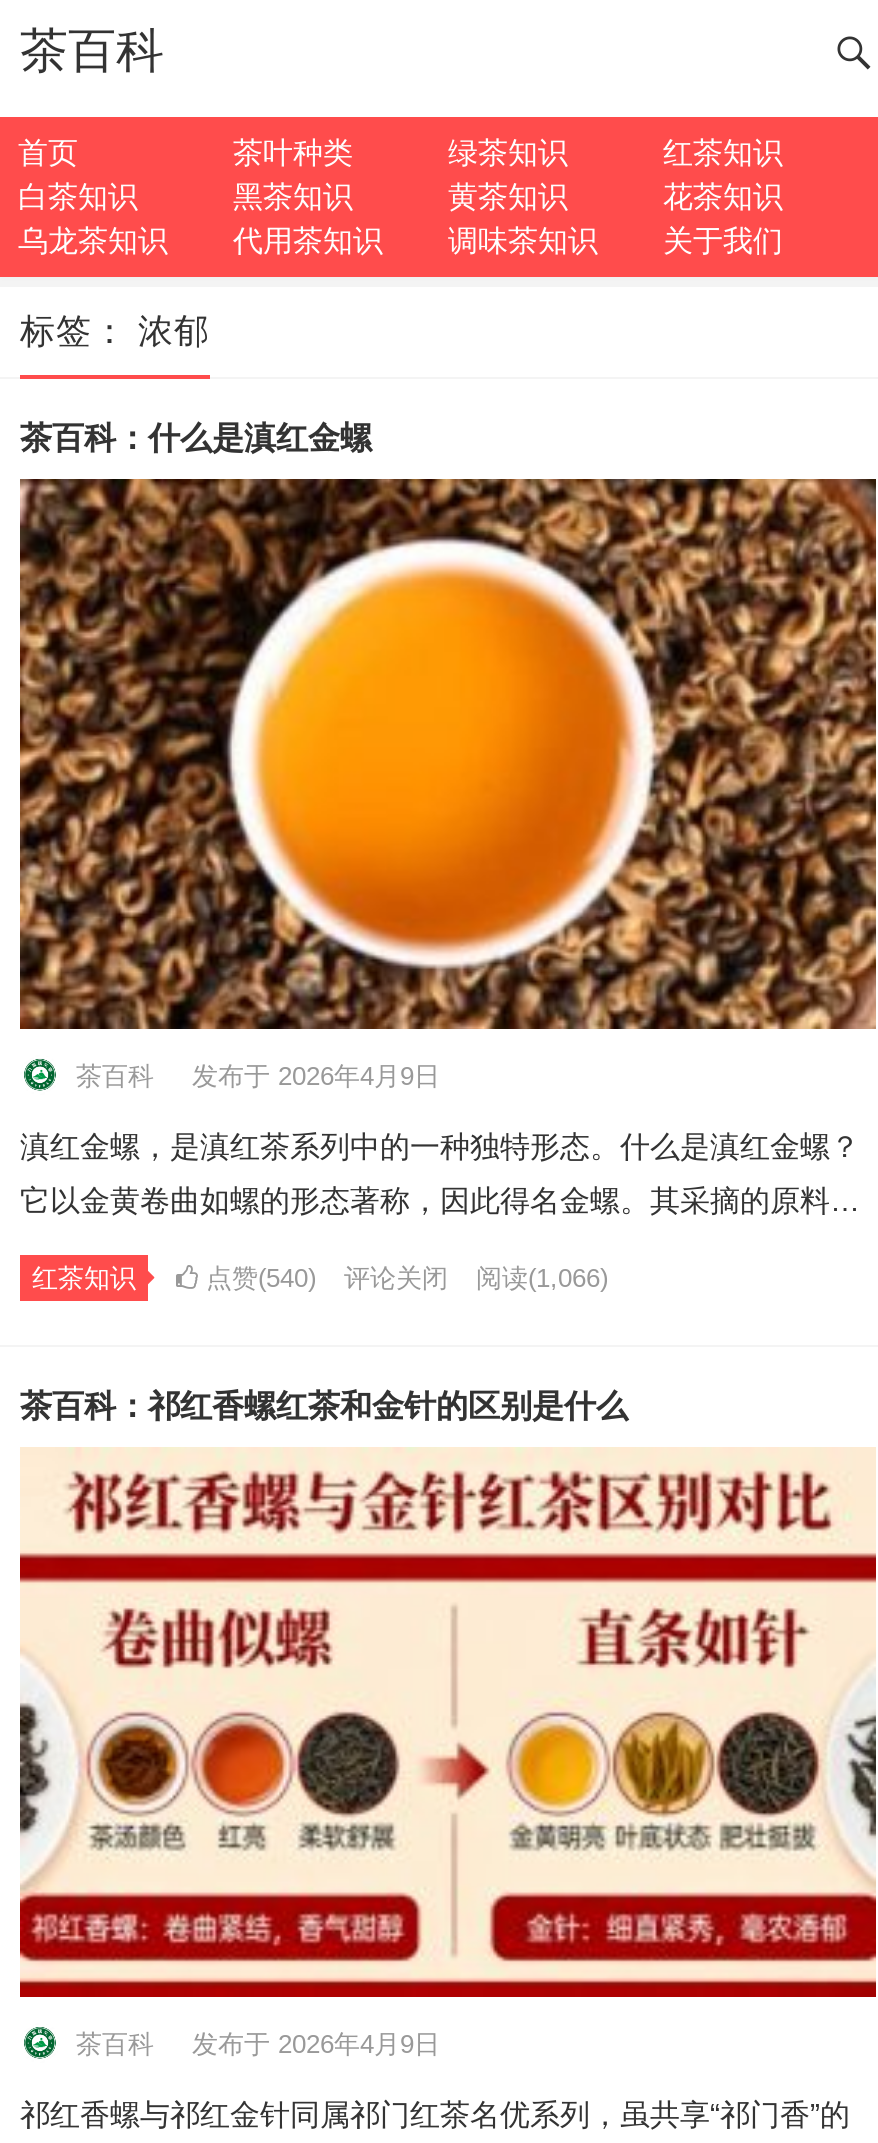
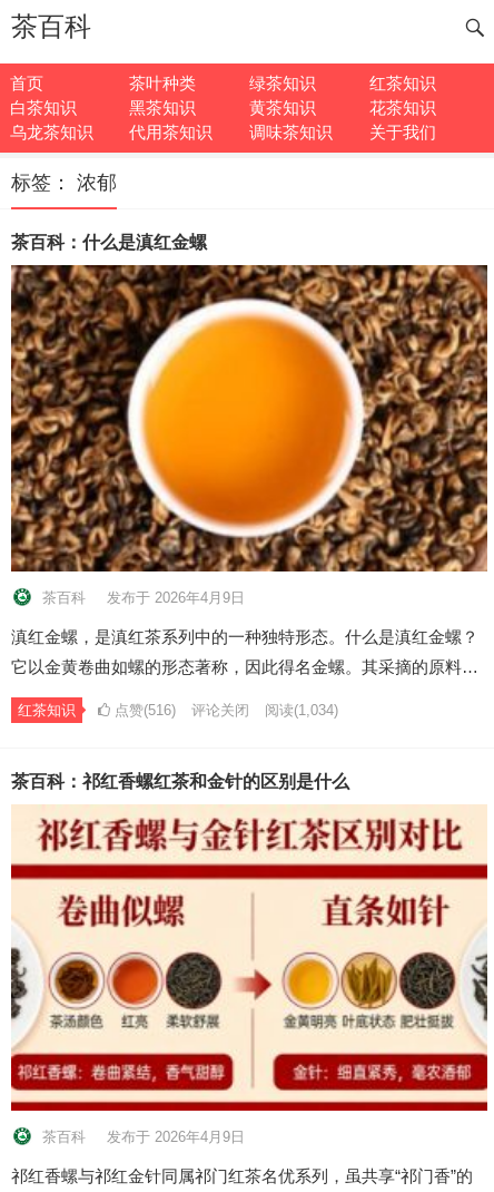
- 点赞(540)
+ 点赞(516)

- 阅读(1,066)
+ 阅读(1,034)
